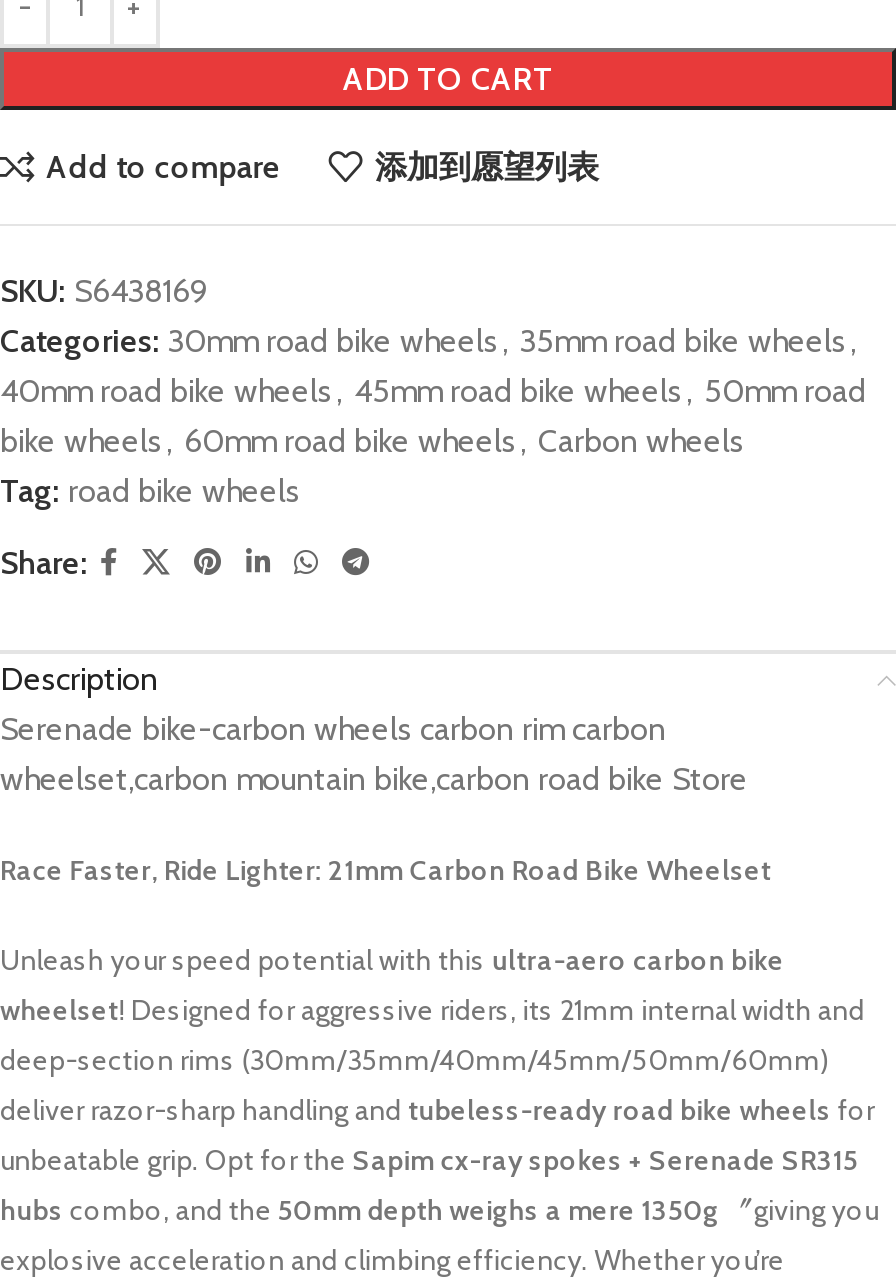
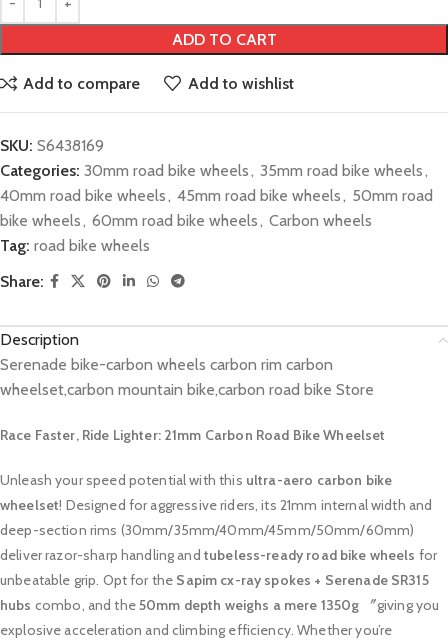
- 添加到愿望列表
+ Add to wishlist
